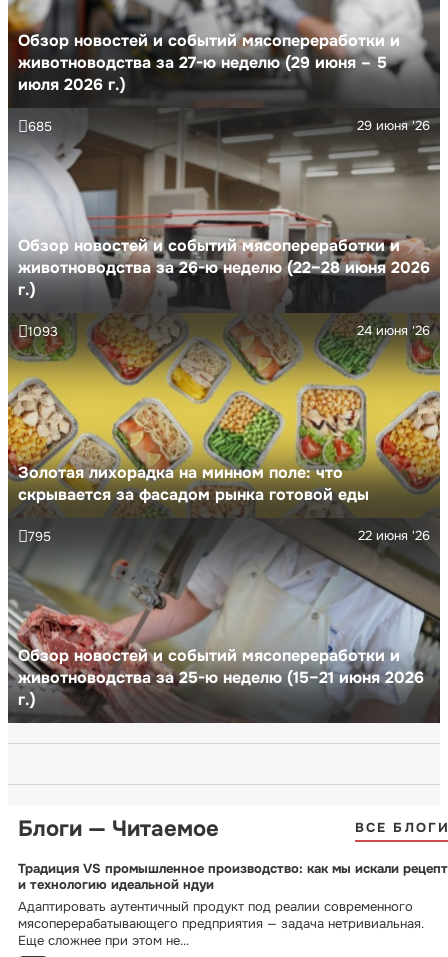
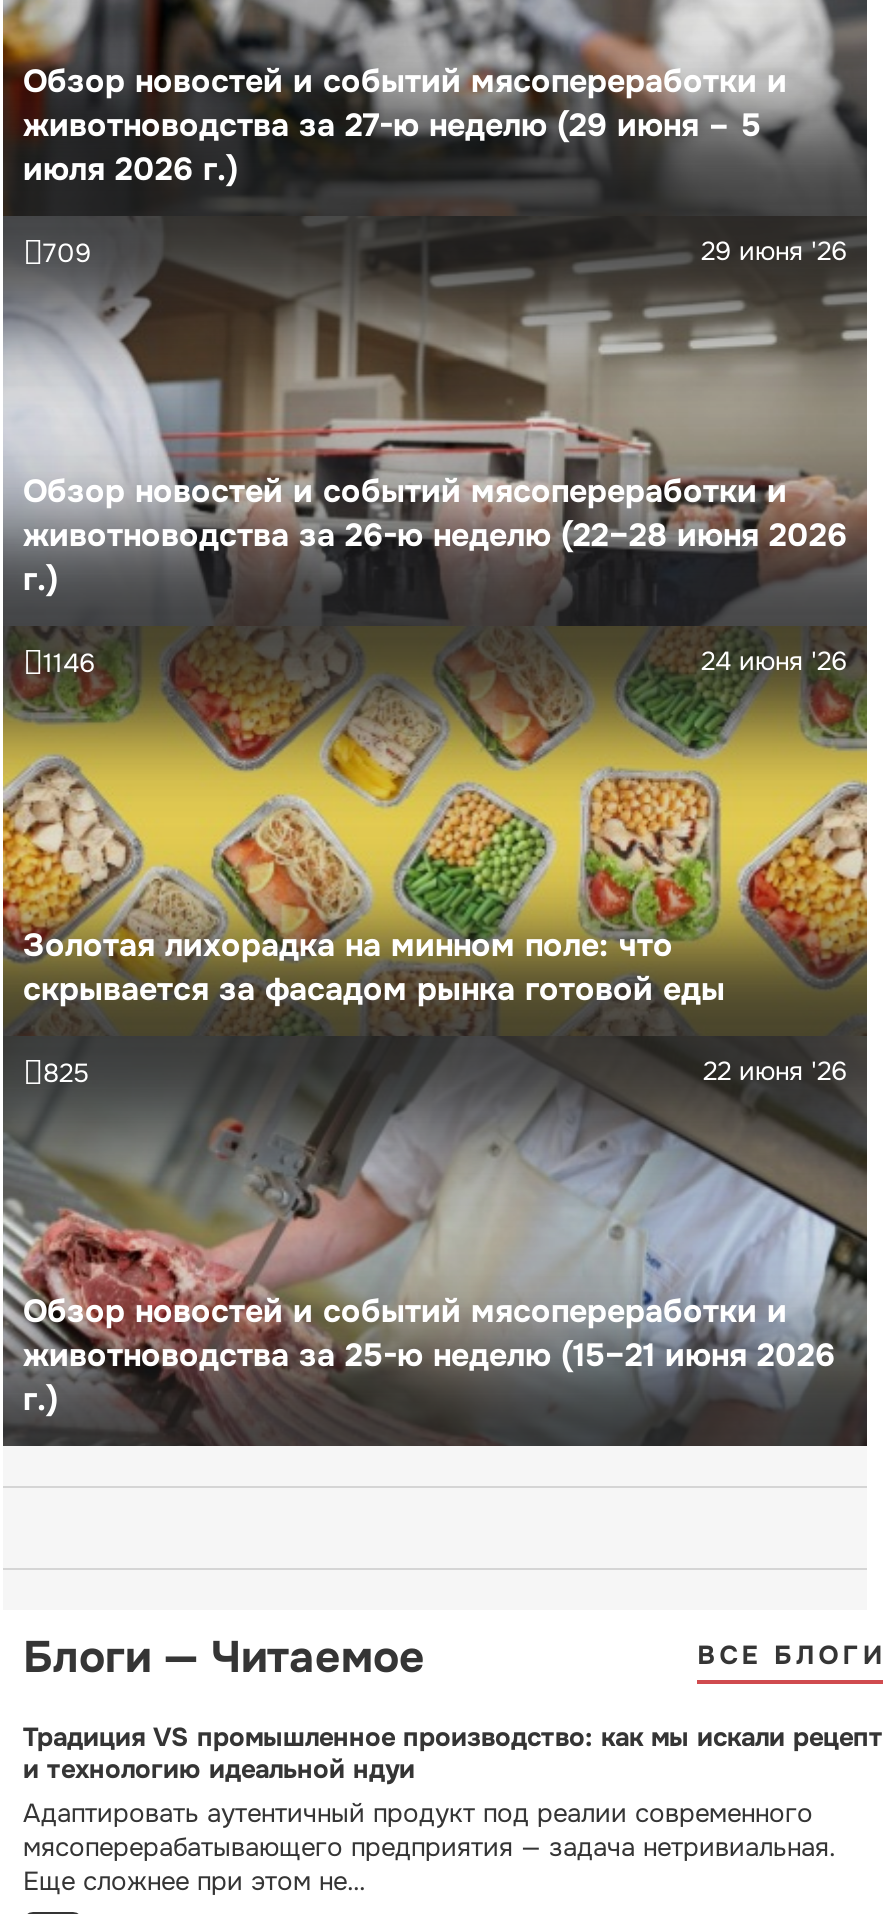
- 685
+ 709

- 1093
+ 1146

- 795
+ 825
